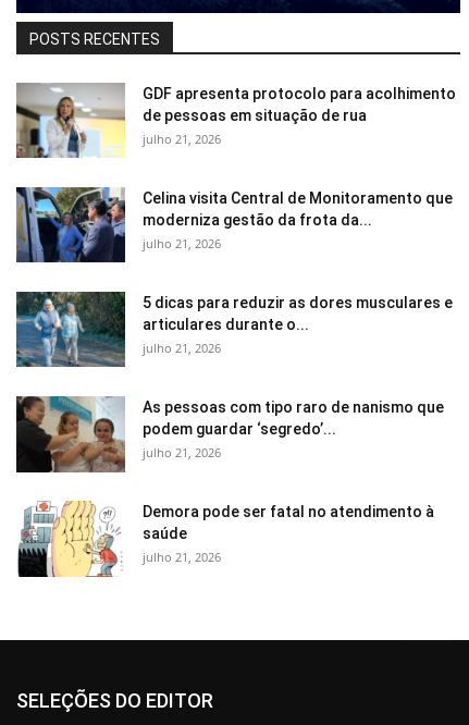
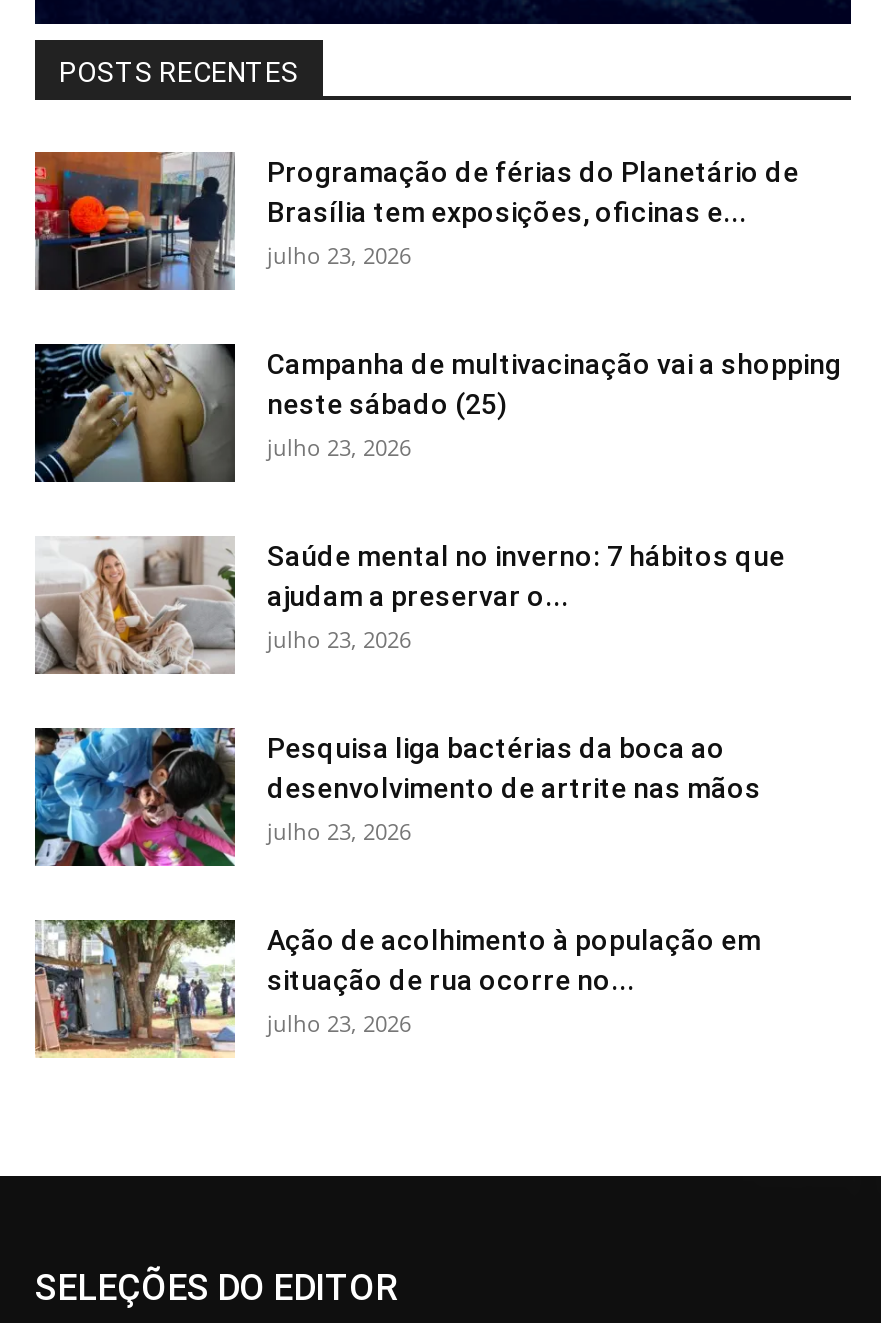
- [image]
- GDF apresenta protocolo para acolhimento
- de pessoas em situação de rua
- julho 21, 2026
+ [image]
+ Programação de férias do Planetário de
+ Brasília tem exposições, oficinas e...
+ julho 23, 2026

- [image]
- Celina visita Central de Monitoramento que
- moderniza gestão da frota da...
- julho 21, 2026
+ [image]
+ Campanha de multivacinação vai a shopping
+ neste sábado (25)
+ julho 23, 2026

- [image]
- 5 dicas para reduzir as dores musculares e
- articulares durante o...
- julho 21, 2026
+ [image]
+ Saúde mental no inverno: 7 hábitos que
+ ajudam a preservar o...
+ julho 23, 2026

- [image]
- As pessoas com tipo raro de nanismo que
- podem guardar ‘segredo’...
- julho 21, 2026
+ [image]
+ Pesquisa liga bactérias da boca ao
+ desenvolvimento de artrite nas mãos
+ julho 23, 2026

- [image]
- Demora pode ser fatal no atendimento à
- saúde
- julho 21, 2026
+ [image]
+ Ação de acolhimento à população em
+ situação de rua ocorre no...
+ julho 23, 2026
